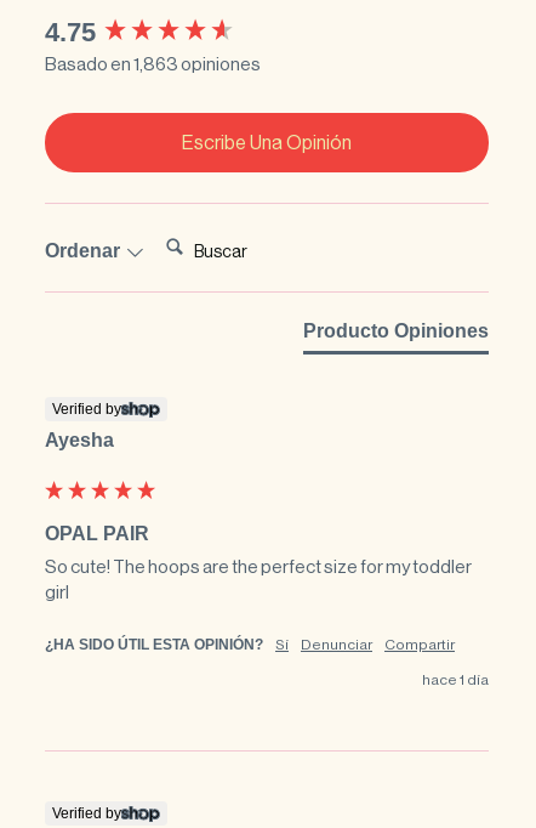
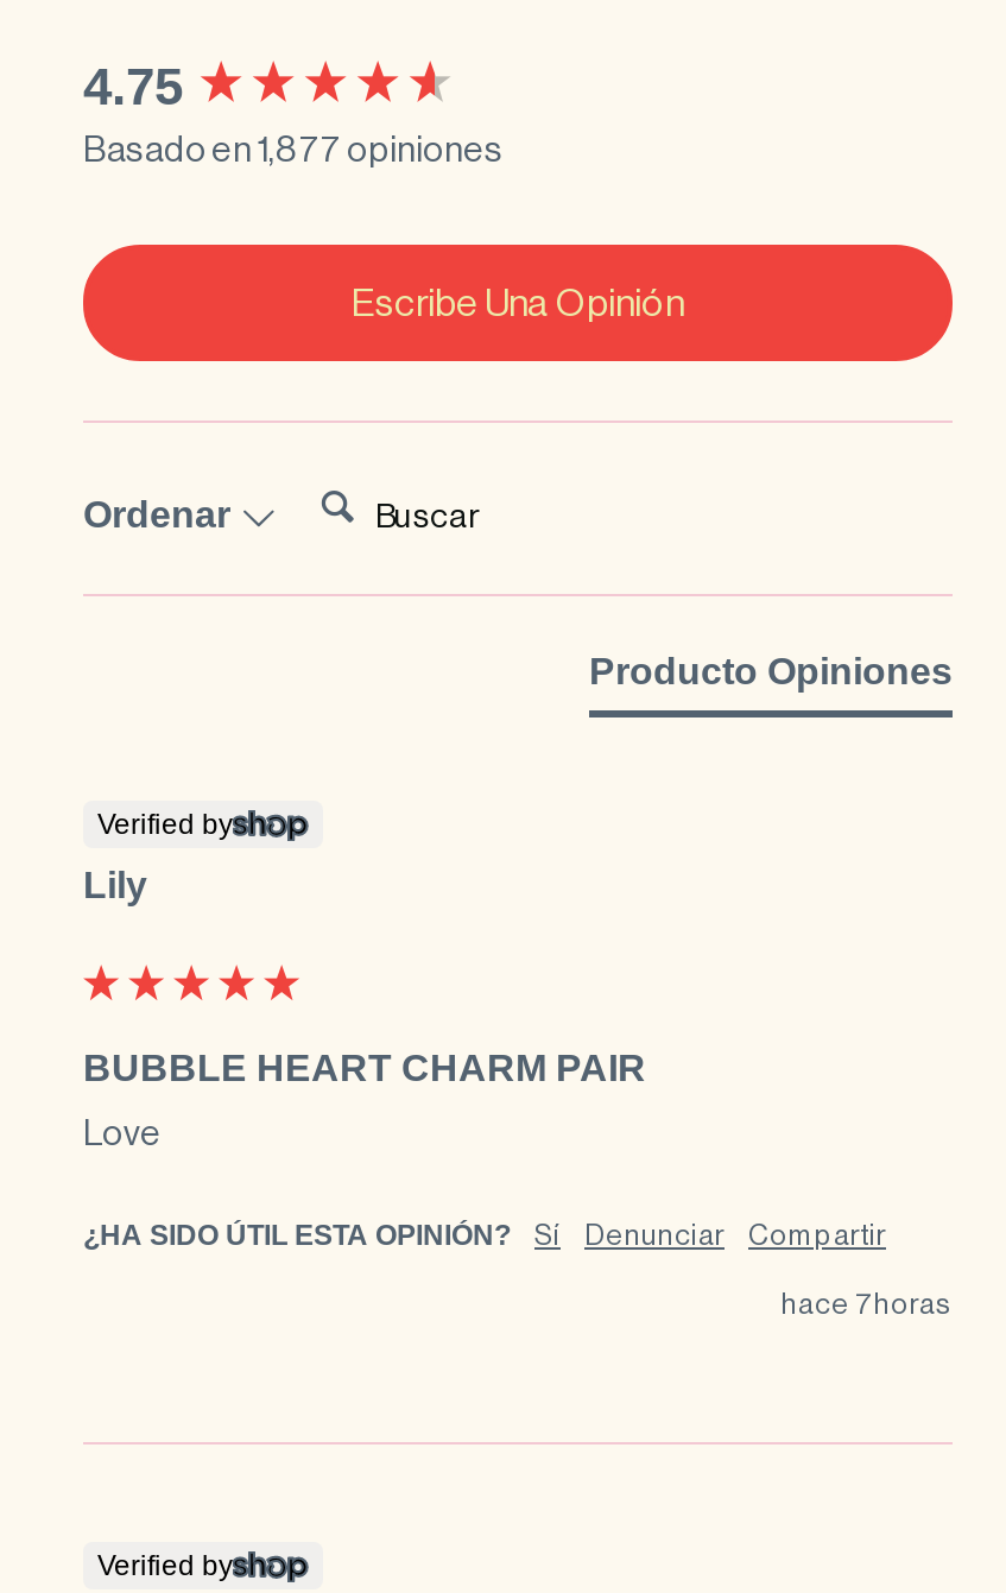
- Basado en 1,863 opiniones
+ Basado en 1,877 opiniones

- Ayesha
+ Lily

- OPAL PAIR
+ BUBBLE HEART CHARM PAIR

- So cute! The hoops are the perfect size for my toddler
- girl
+ Love

- hace 1 día
+ hace 7 horas
